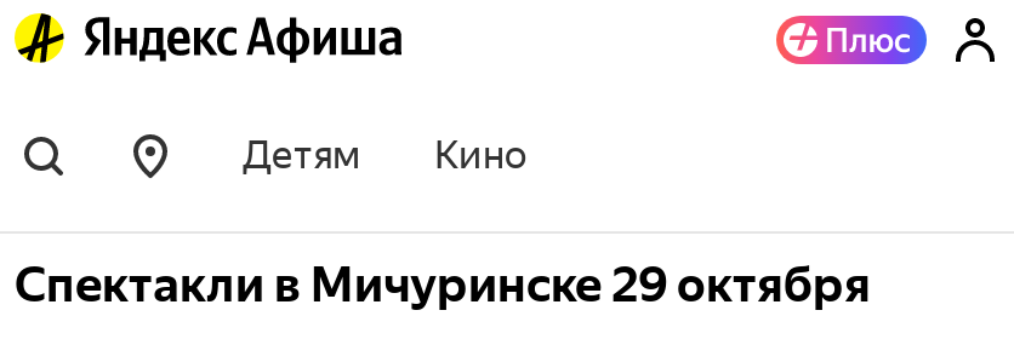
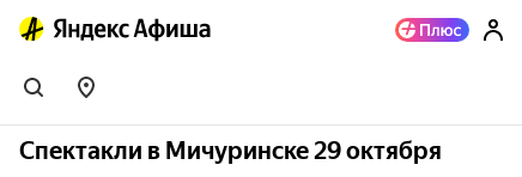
- Детям
- Кино
